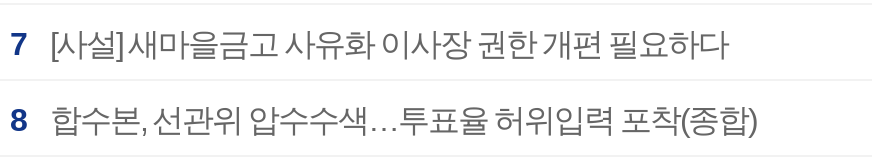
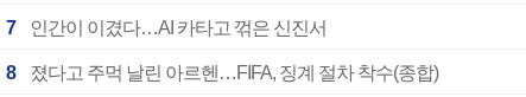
- [사설] 새마을금고 사유화 이사장 권한 개편 필요하다
+ 인간이 이겼다…AI 카타고 꺾은 신진서

- 합수본, 선관위 압수수색…투표율 허위입력 포착(종합)
+ 졌다고 주먹 날린 아르헨…FIFA, 징계 절차 착수(종합)
